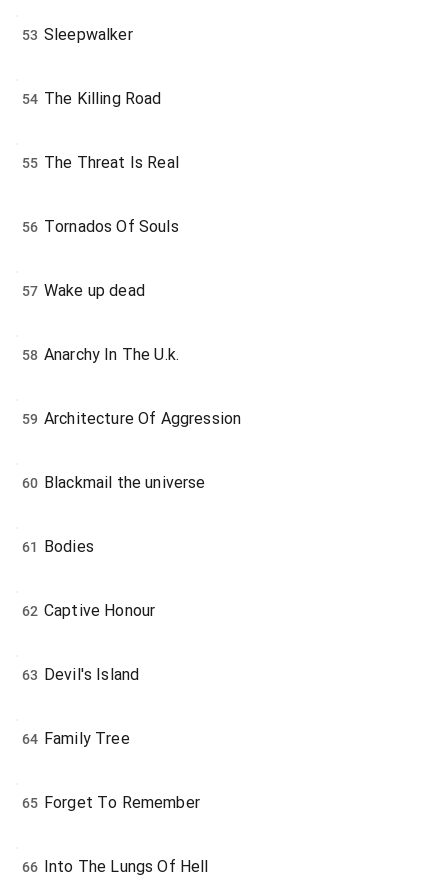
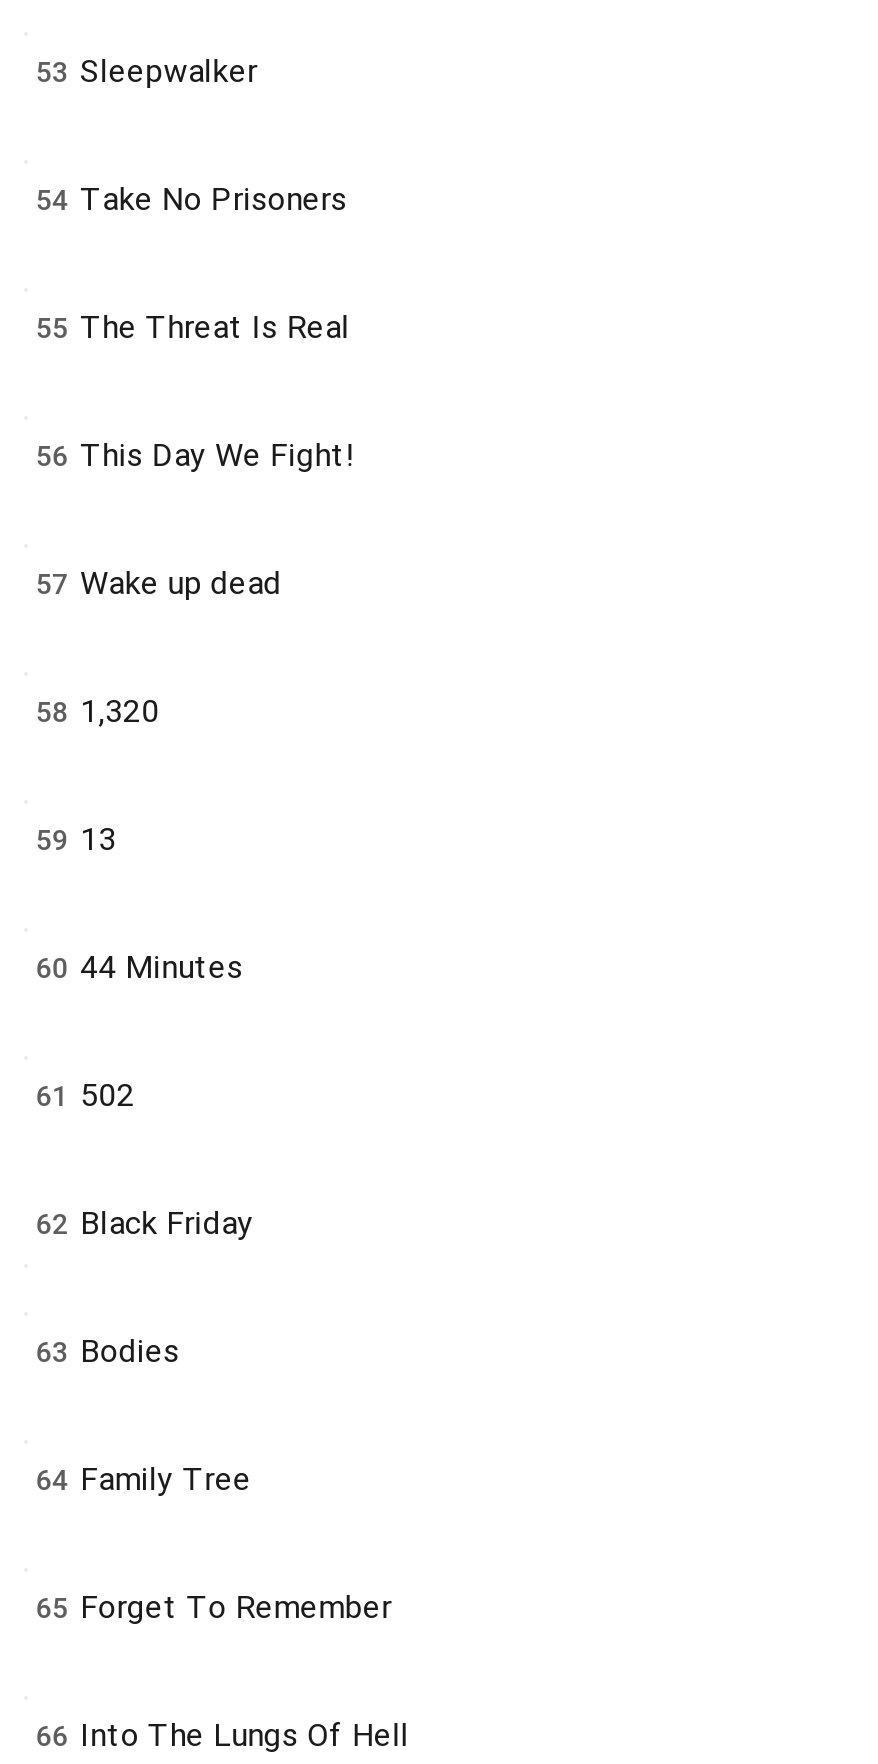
- 54 The Killing Road
+ 54 Take No Prisoners

- 56 Tornados Of Souls
+ 56 This Day We Fight!

- 58 Anarchy In The U.k.
+ 58 1,320

- 59 Architecture Of Aggression
+ 59 13

- 60 Blackmail the universe
+ 60 44 Minutes

- 61 Bodies
+ 61 502

- 62 Captive Honour
+ 62 Black Friday

- 63 Devil's Island
+ 63 Bodies
